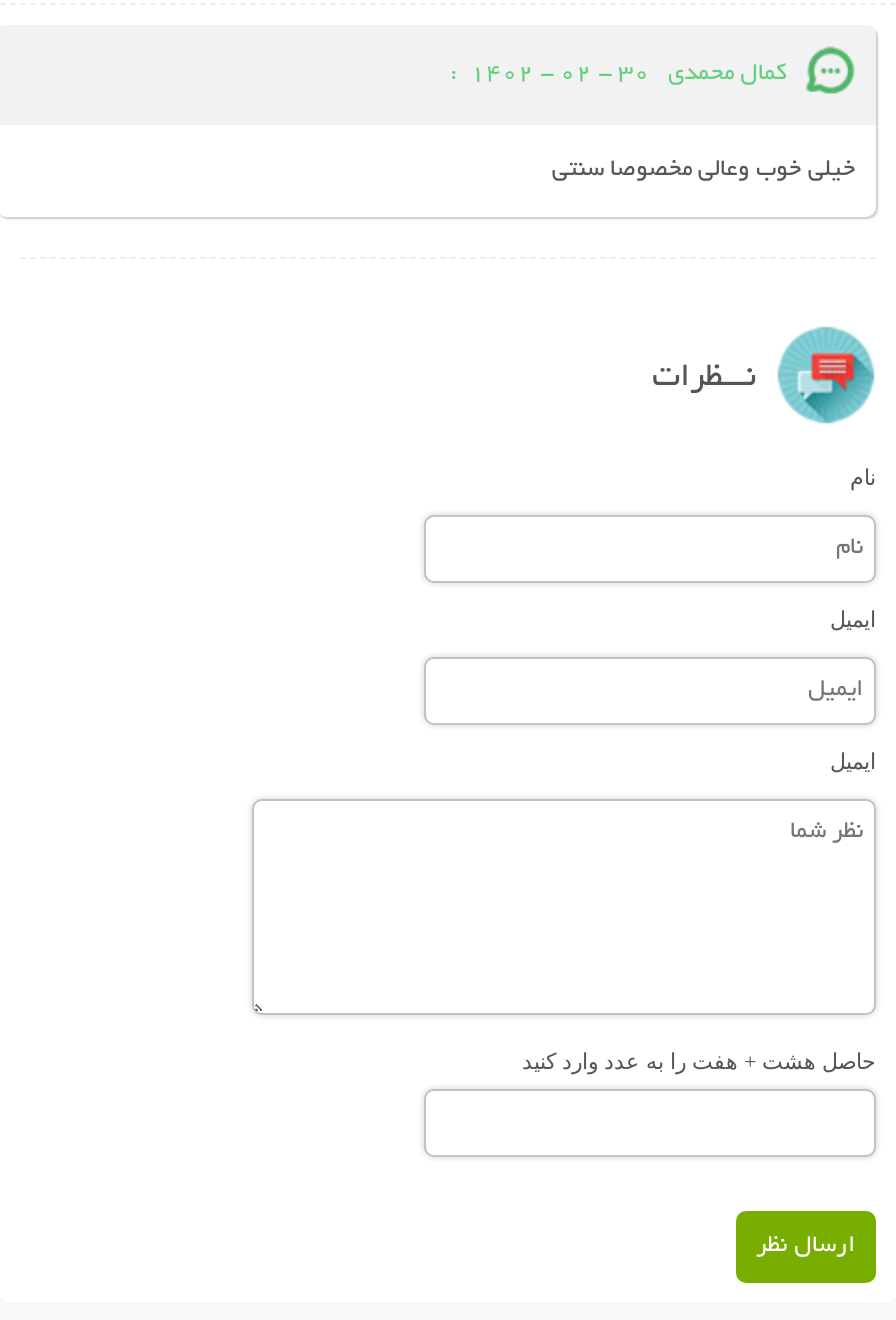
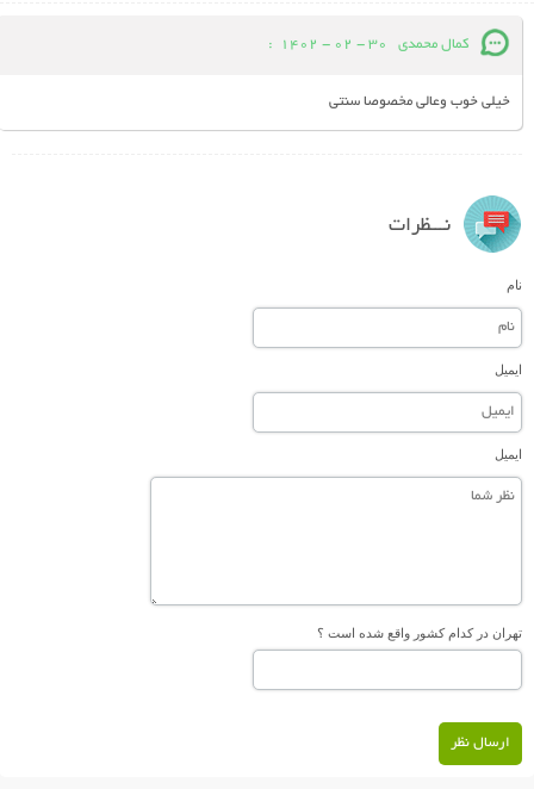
- حاصل هشت + هفت را به عدد وارد کنید
+ تهران در کدام کشور واقع شده است ؟
